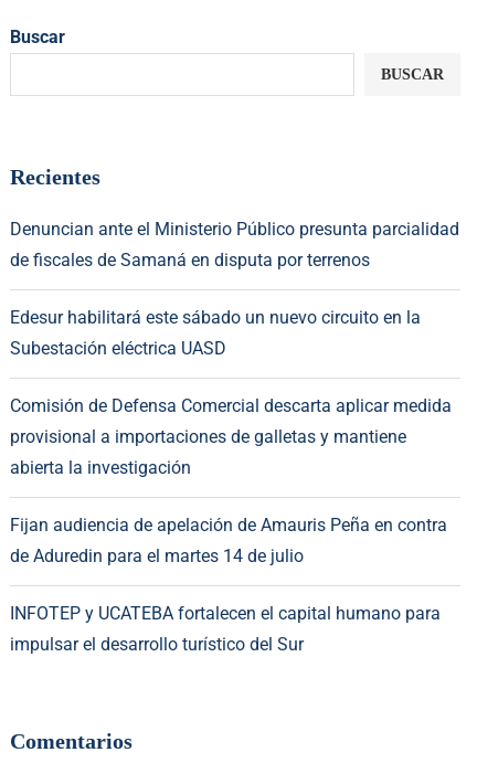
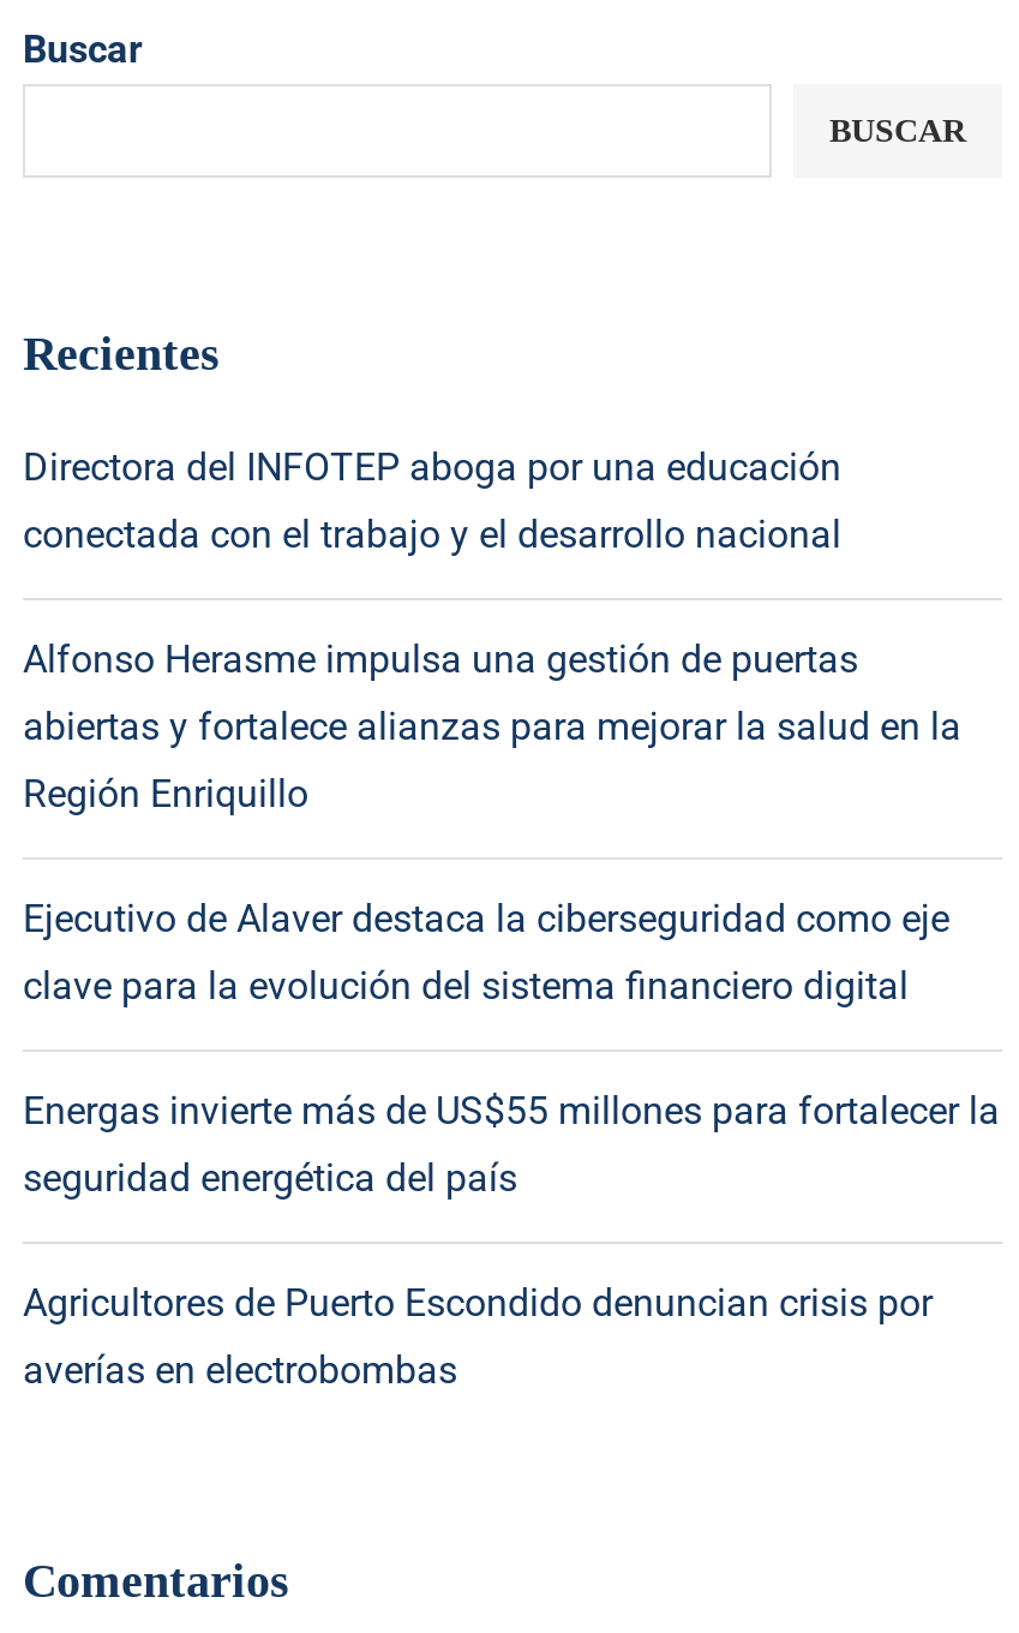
- Denuncian ante el Ministerio Público presunta parcialidad
+ Directora del INFOTEP aboga por una educación

- de fiscales de Samaná en disputa por terrenos
+ conectada con el trabajo y el desarrollo nacional

- Edesur habilitará este sábado un nuevo circuito en la
+ Alfonso Herasme impulsa una gestión de puertas

- Subestación eléctrica UASD
+ abiertas y fortalece alianzas para mejorar la salud en la

- Comisión de Defensa Comercial descarta aplicar medida
+ Región Enriquillo

- provisional a importaciones de galletas y mantiene
+ Ejecutivo de Alaver destaca la ciberseguridad como eje

- abierta la investigación
+ clave para la evolución del sistema financiero digital

- Fijan audiencia de apelación de Amauris Peña en contra
+ Energas invierte más de US$55 millones para fortalecer la

- de Aduredin para el martes 14 de julio
+ seguridad energética del país

- INFOTEP y UCATEBA fortalecen el capital humano para
+ Agricultores de Puerto Escondido denuncian crisis por

- impulsar el desarrollo turístico del Sur
+ averías en electrobombas
